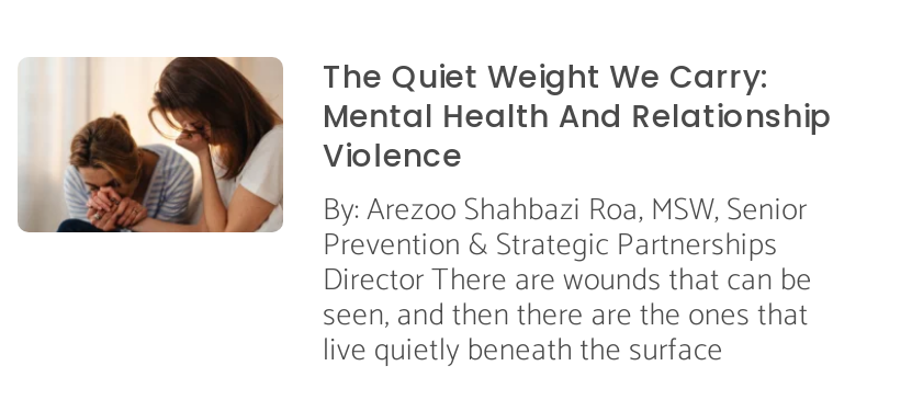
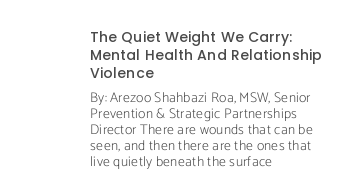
- [image]
